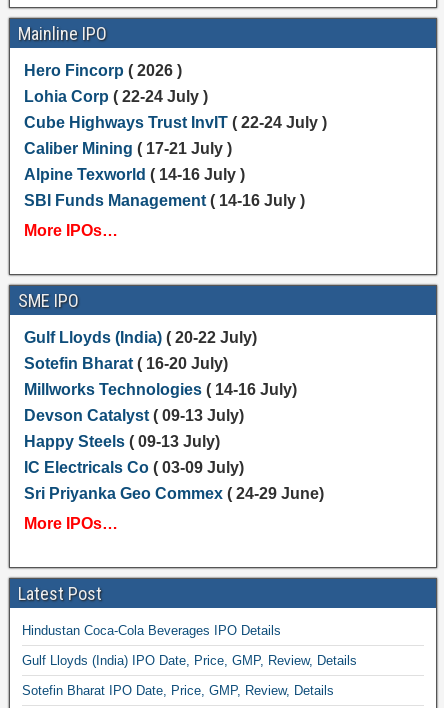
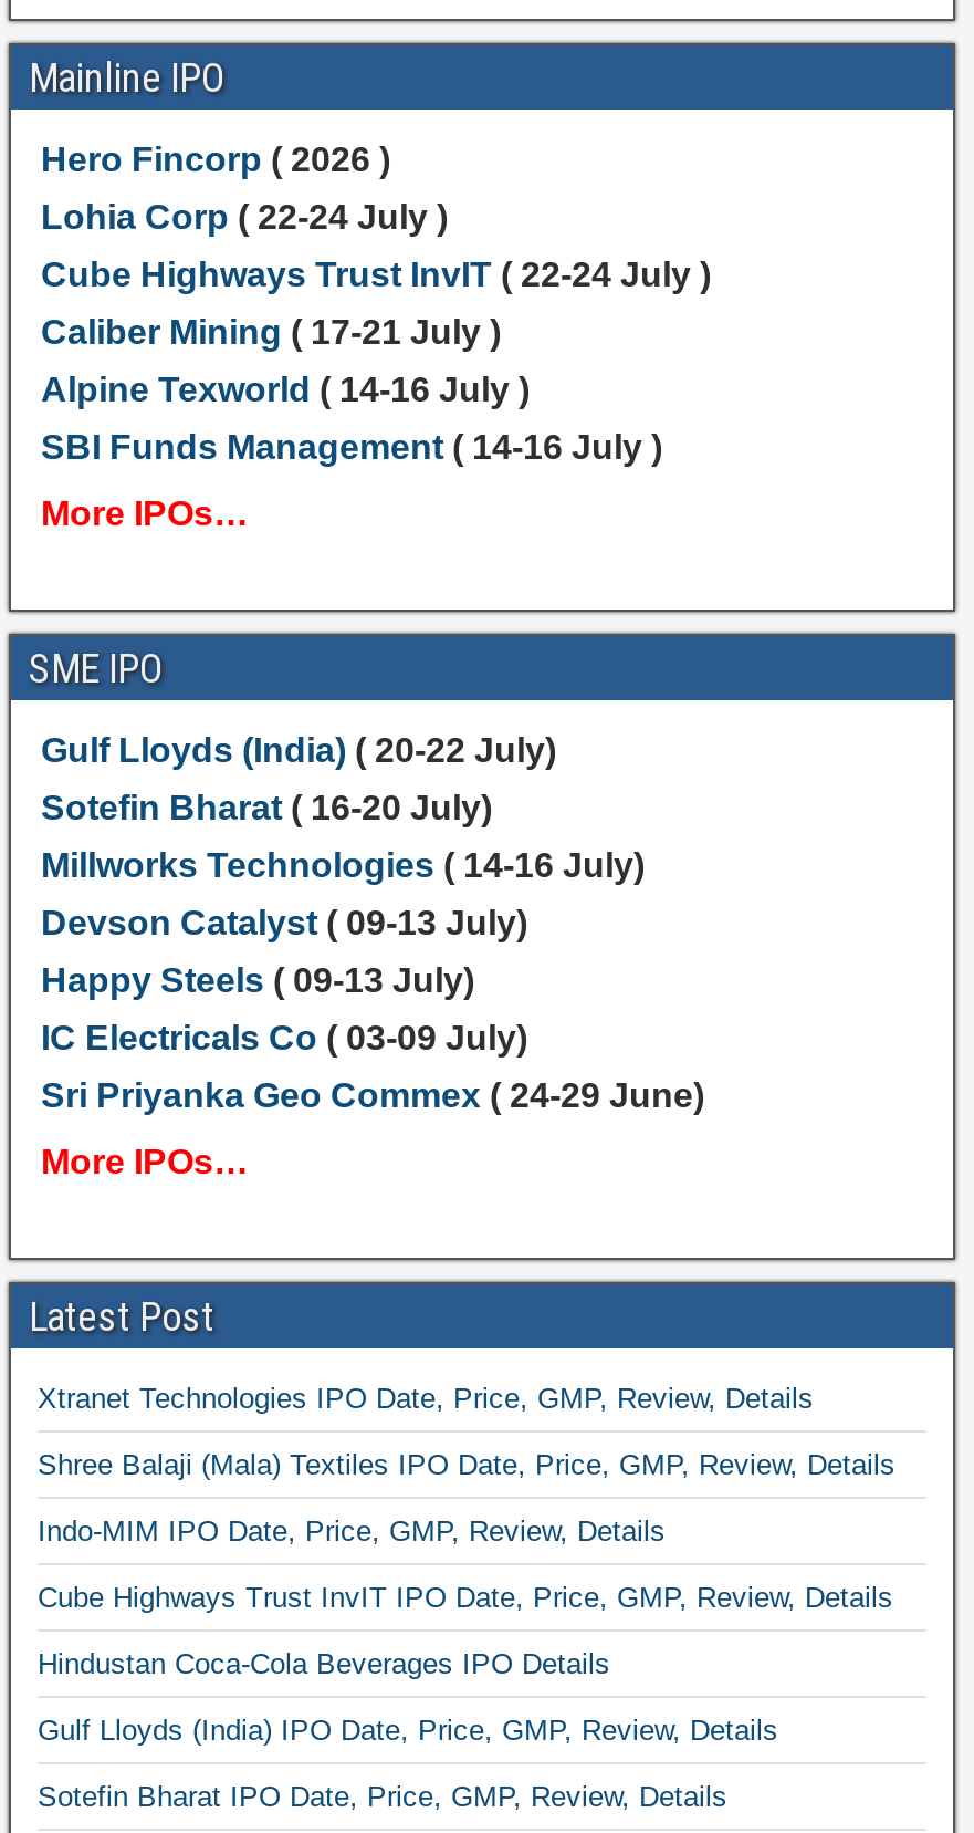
+ Xtranet Technologies IPO Date, Price, GMP, Review, Details
+ Shree Balaji (Mala) Textiles IPO Date, Price, GMP, Review, Details
+ Indo-MIM IPO Date, Price, GMP, Review, Details
+ Cube Highways Trust InvIT IPO Date, Price, GMP, Review, Details
